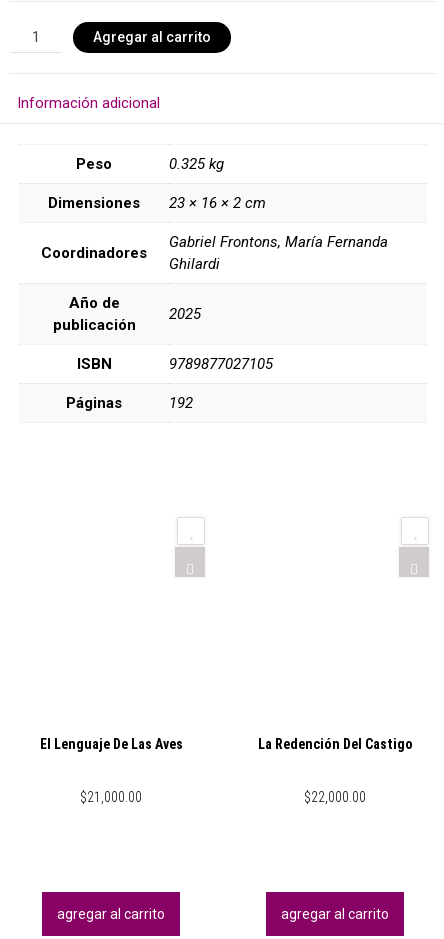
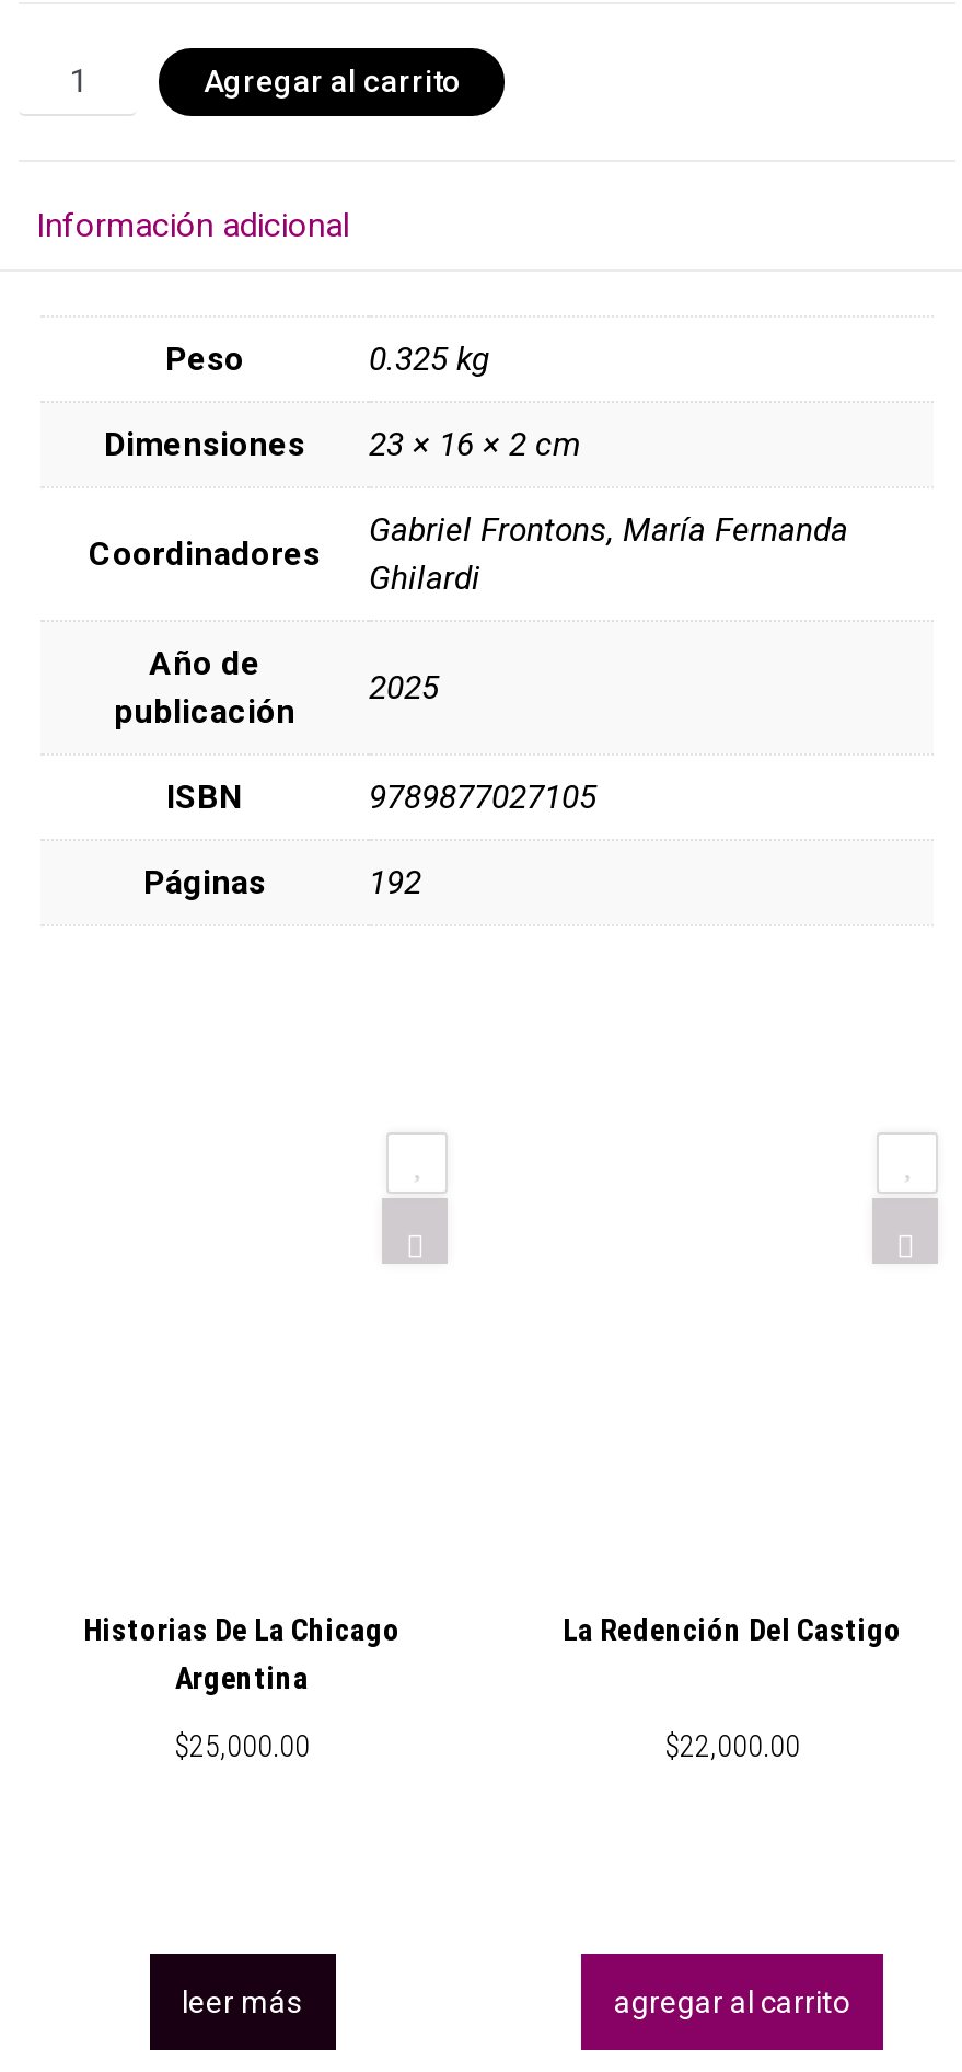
- El Lenguaje De Las Aves
+ Historias De La Chicago
+ Argentina

- $21,000.00
+ $25,000.00

- agregar al carrito
+ leer más
